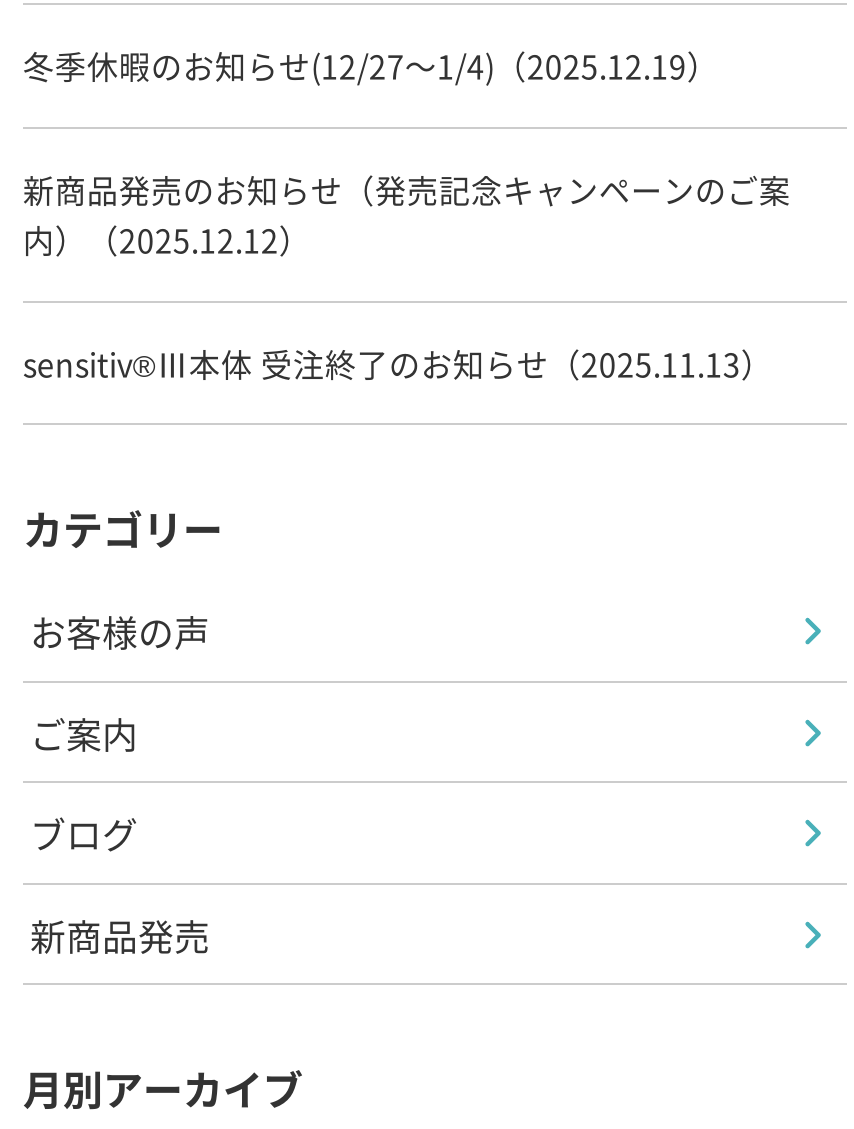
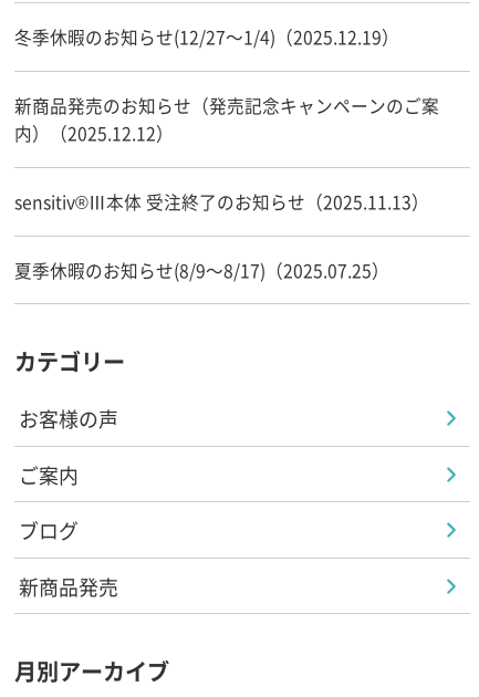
+ 夏季休暇のお知らせ(8/9～8/17)（2025.07.25）
